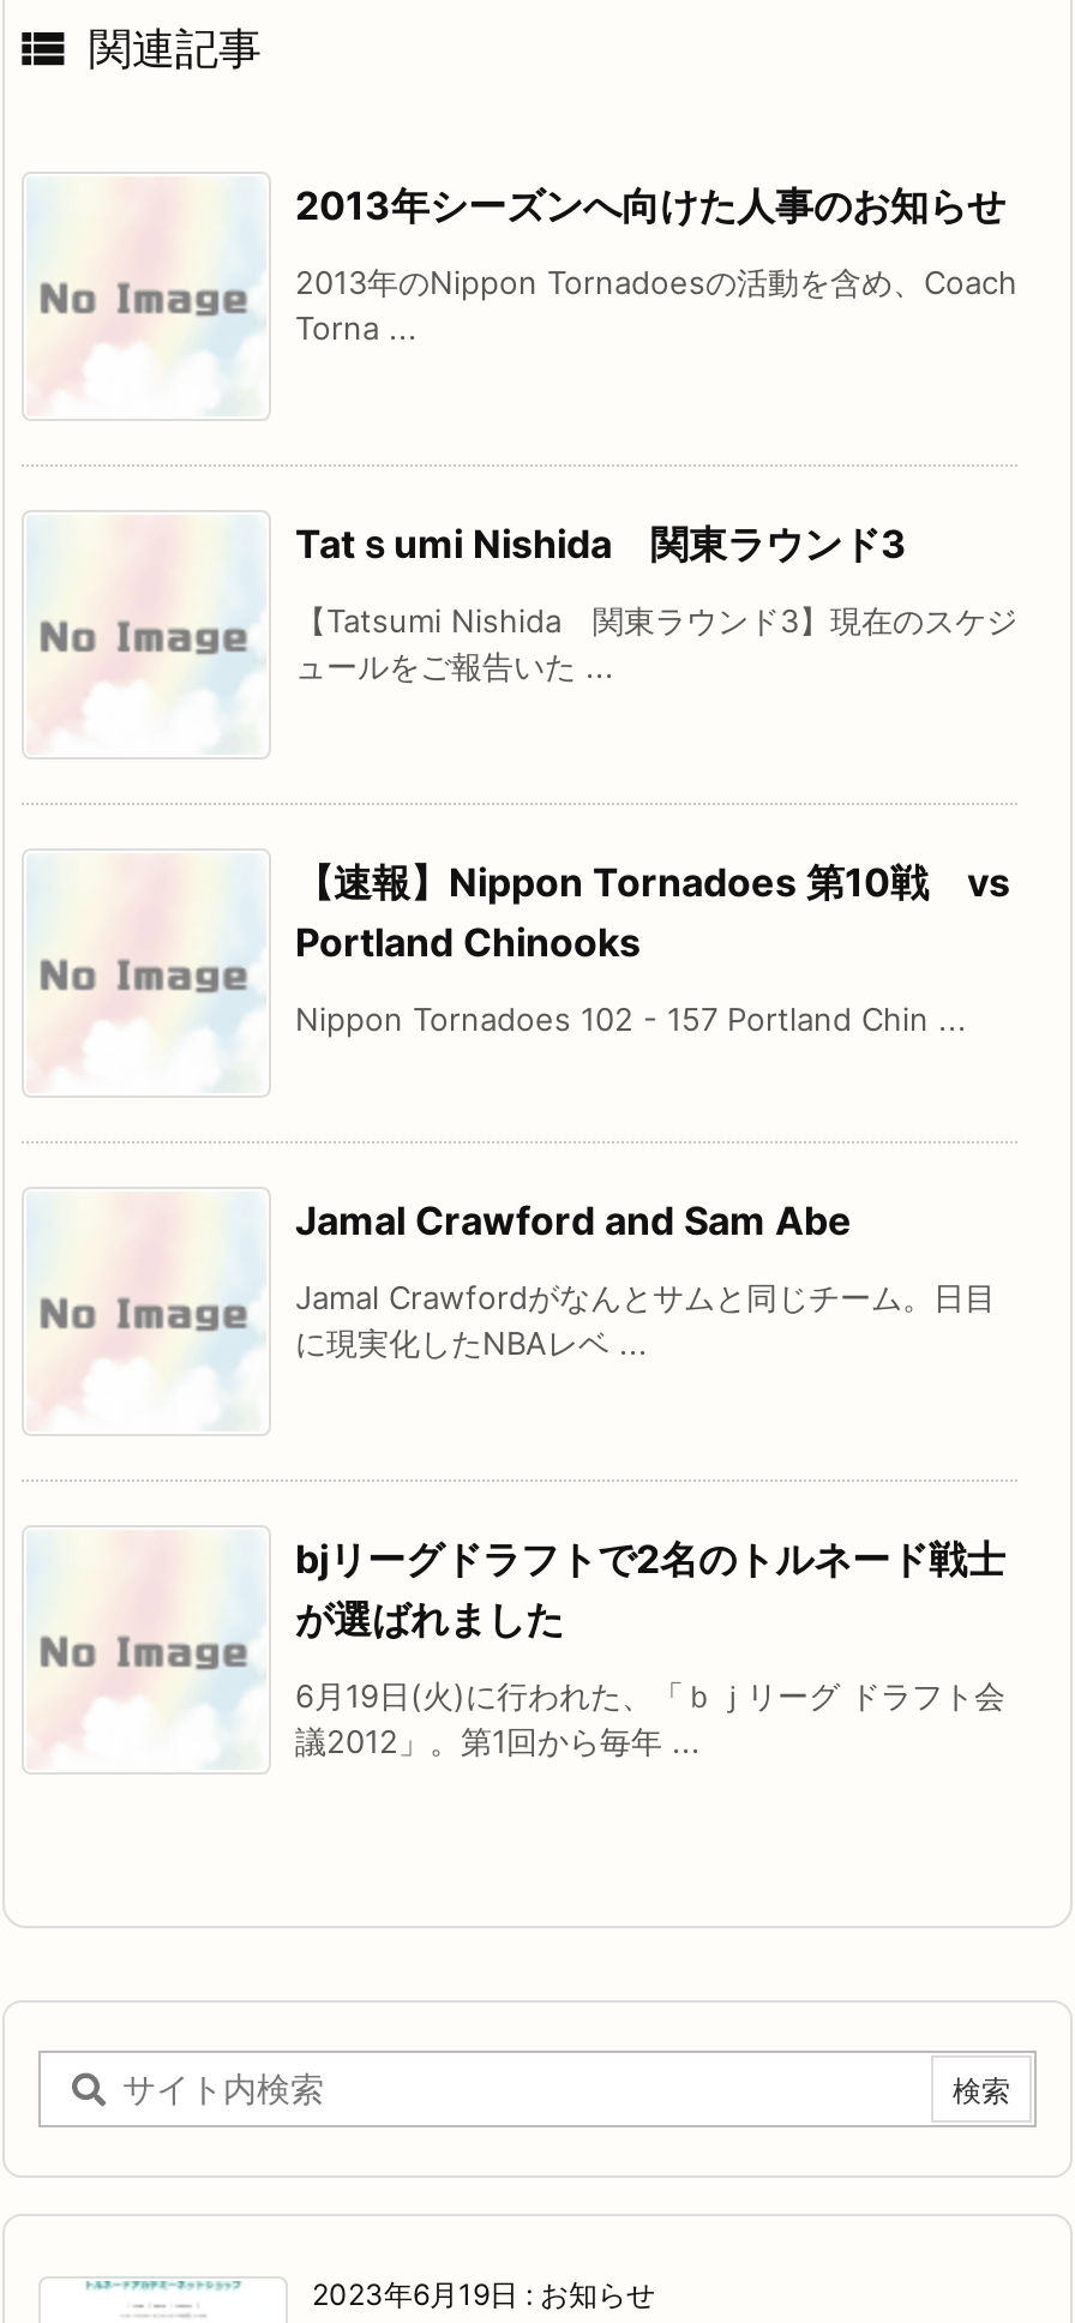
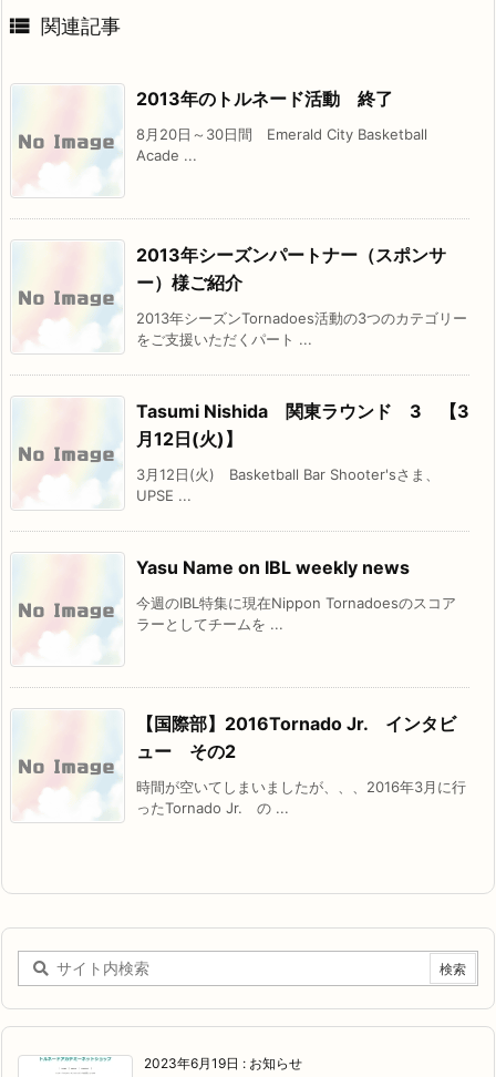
- 2013年シーズンへ向けた人事のお知らせ
+ 2013年のトルネード活動 終了

- 2013年のNippon Tornadoesの活動を含め、Coach
- Torna ...
+ 8月20日～30日間 Emerald City Basketball
+ Acade ...

- Tatｓumi Nishida 関東ラウンド3
+ 2013年シーズンパートナー（スポンサ
+ ー）様ご紹介

- 【Tatsumi Nishida 関東ラウンド3】現在のスケジ
- ュールをご報告いた ...
+ 2013年シーズンTornadoes活動の3つのカテゴリー
+ をご支援いただくパート ...

- 【速報】Nippon Tornadoes 第10戦 vs
- Portland Chinooks
+ Tasumi Nishida 関東ラウンド 3 【3
+ 月12日(火)】

- Nippon Tornadoes 102 - 157 Portland Chin ...
+ 3月12日(火) Basketball Bar Shooter'sさま、
+ UPSE ...

- Jamal Crawford and Sam Abe
+ Yasu Name on IBL weekly news

- Jamal Crawfordがなんとサムと同じチーム。日目
- に現実化したNBAレベ ...
+ 今週のIBL特集に現在Nippon Tornadoesのスコア
+ ラーとしてチームを ...

- bjリーグドラフトで2名のトルネード戦士
- が選ばれました
+ 【国際部】2016Tornado Jr. インタビ
+ ュー その2

- 6月19日(火)に行われた、「ｂｊリーグ ドラフト会
- 議2012」。第1回から毎年 ...
+ 時間が空いてしまいましたが、、、2016年3月に行
+ ったTornado Jr. の ...
